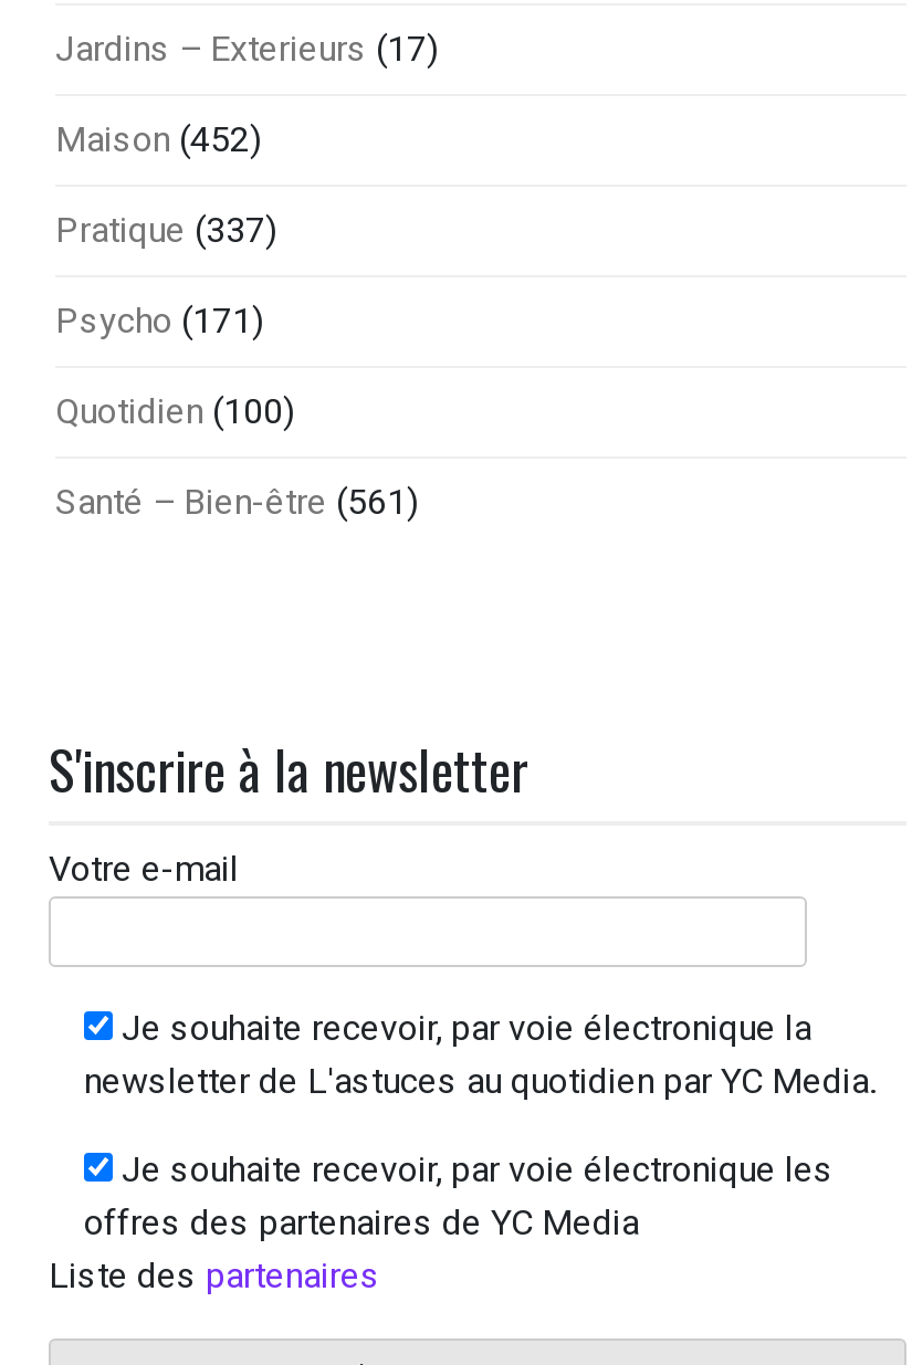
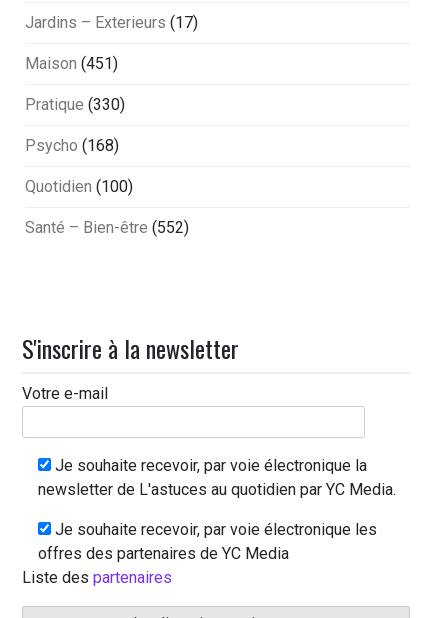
- Maison (452)
+ Maison (451)

- Pratique (337)
+ Pratique (330)

- Psycho (171)
+ Psycho (168)

- Santé – Bien-être (561)
+ Santé – Bien-être (552)
